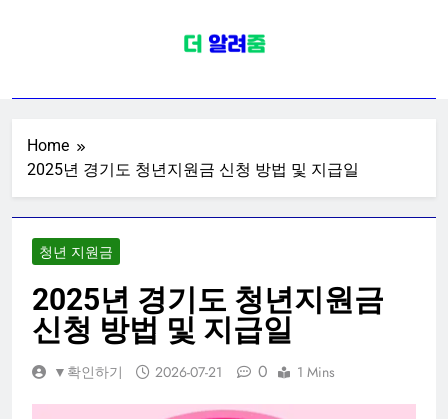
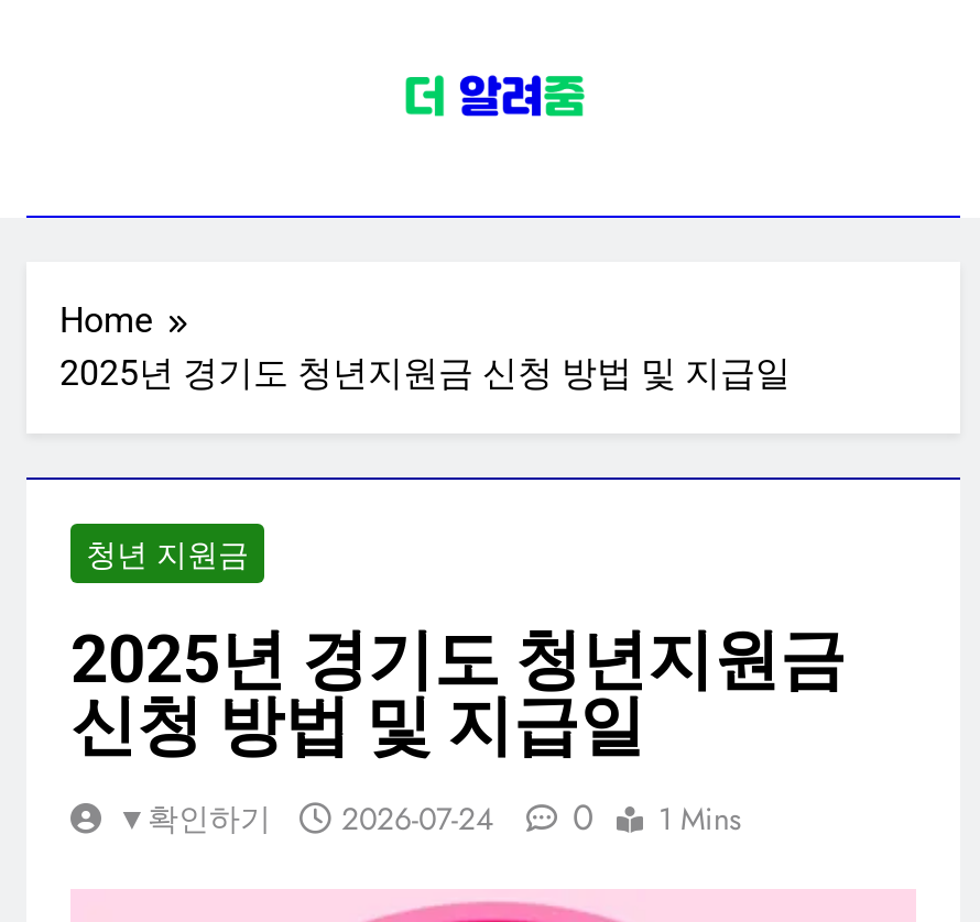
- 2026-07-21
+ 2026-07-24
